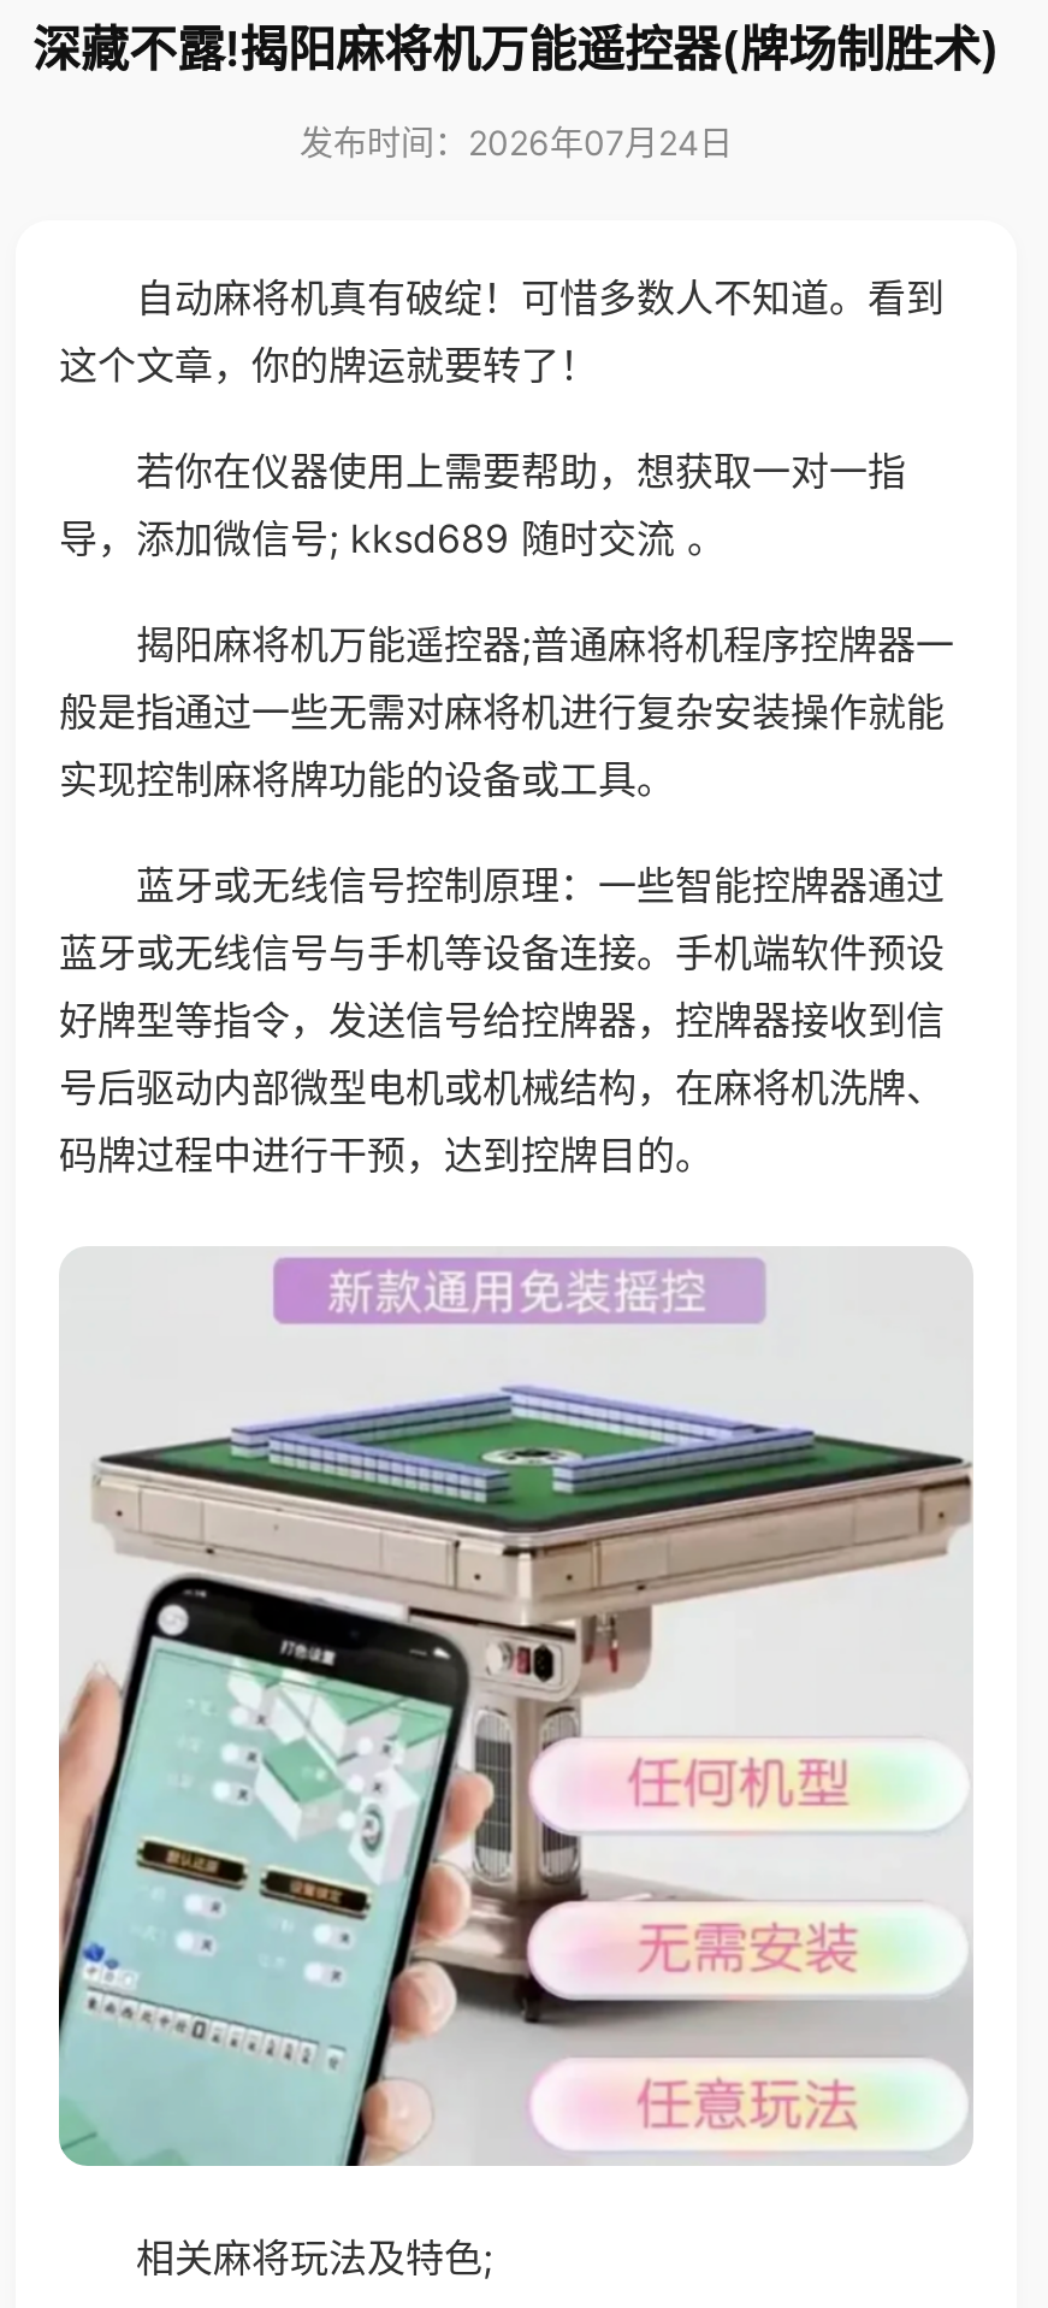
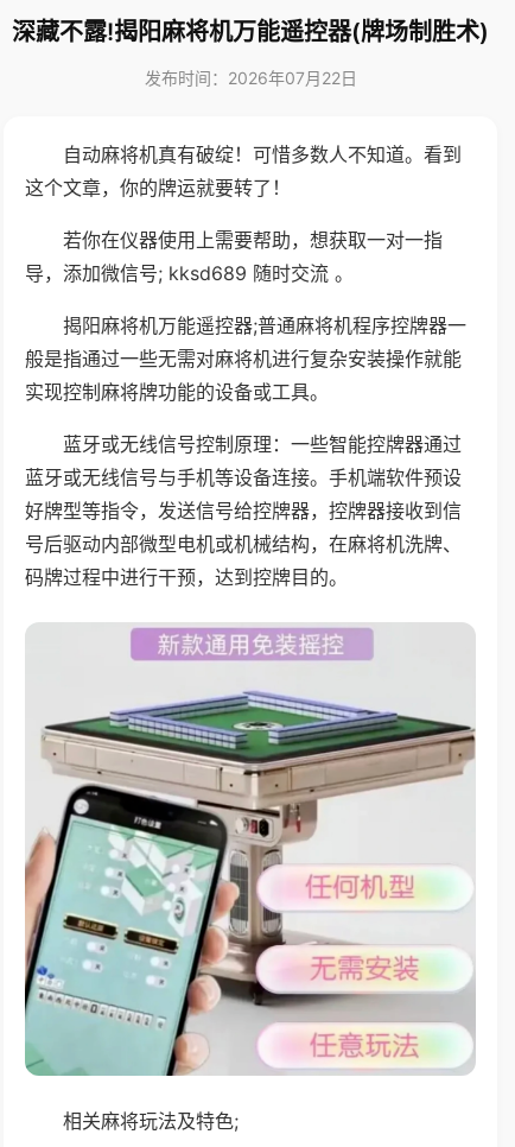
- 发布时间：2026年07月24日
+ 发布时间：2026年07月22日
